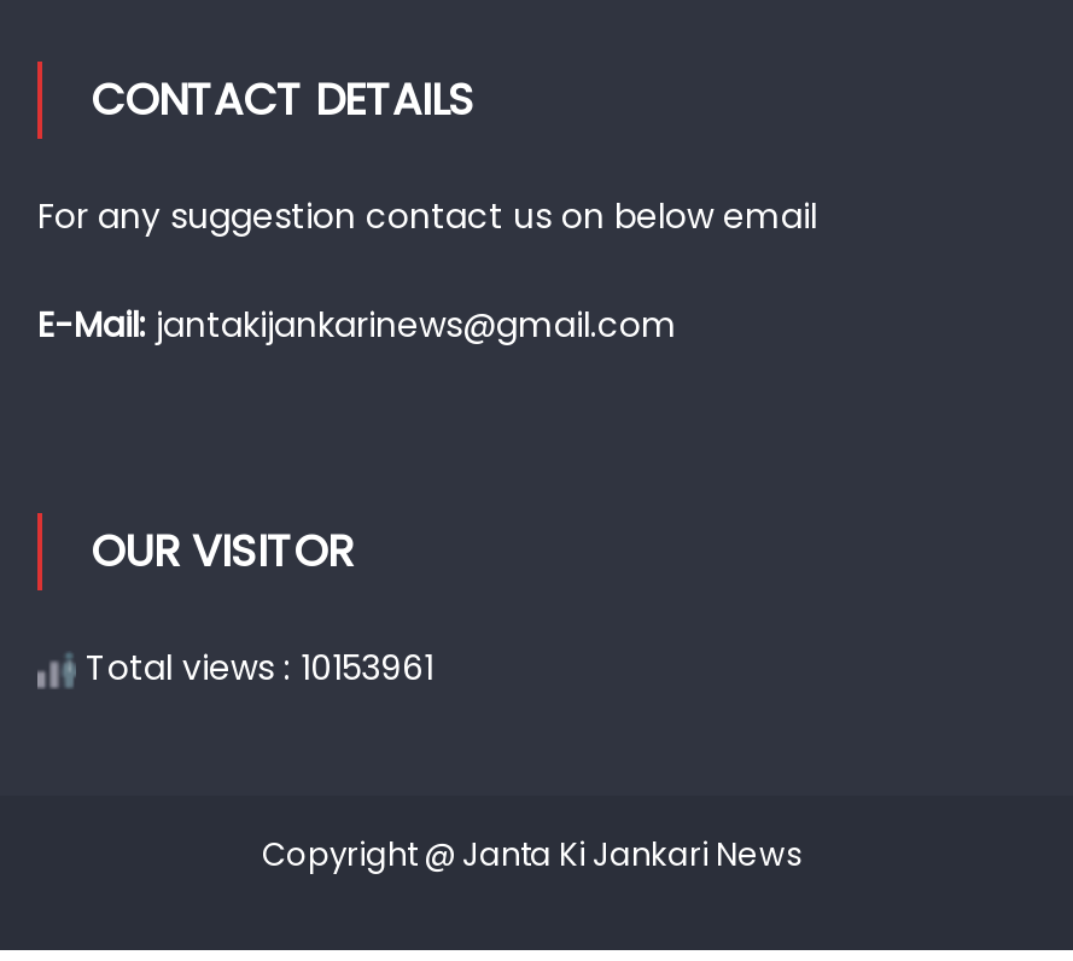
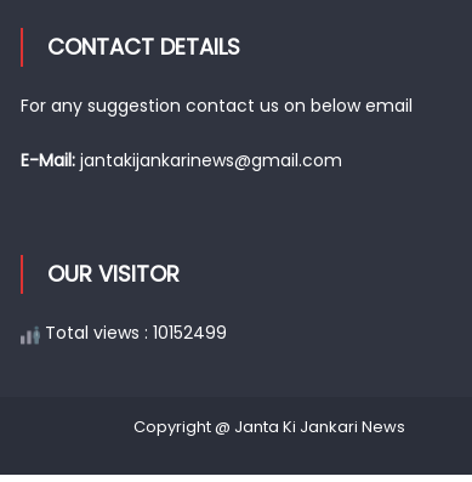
- Total views : 10153961
+ Total views : 10152499
